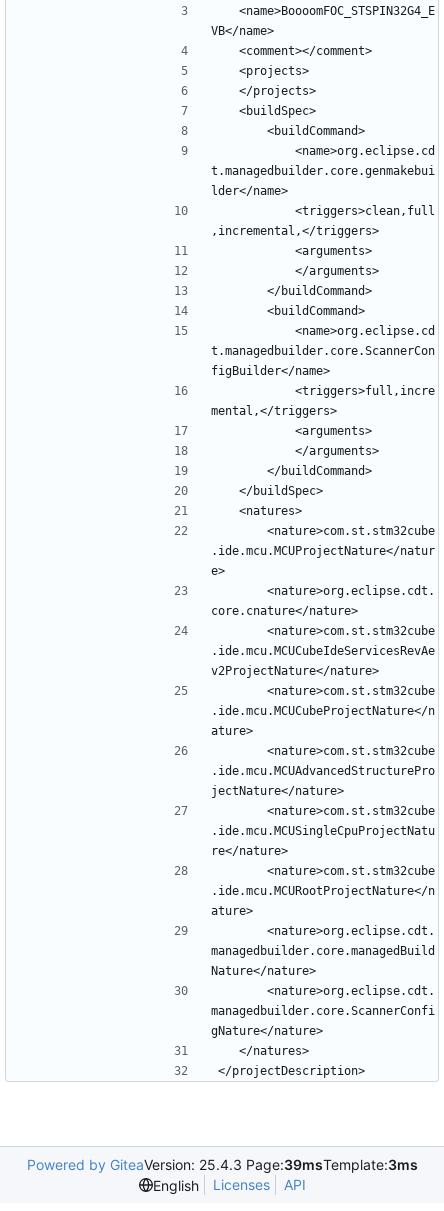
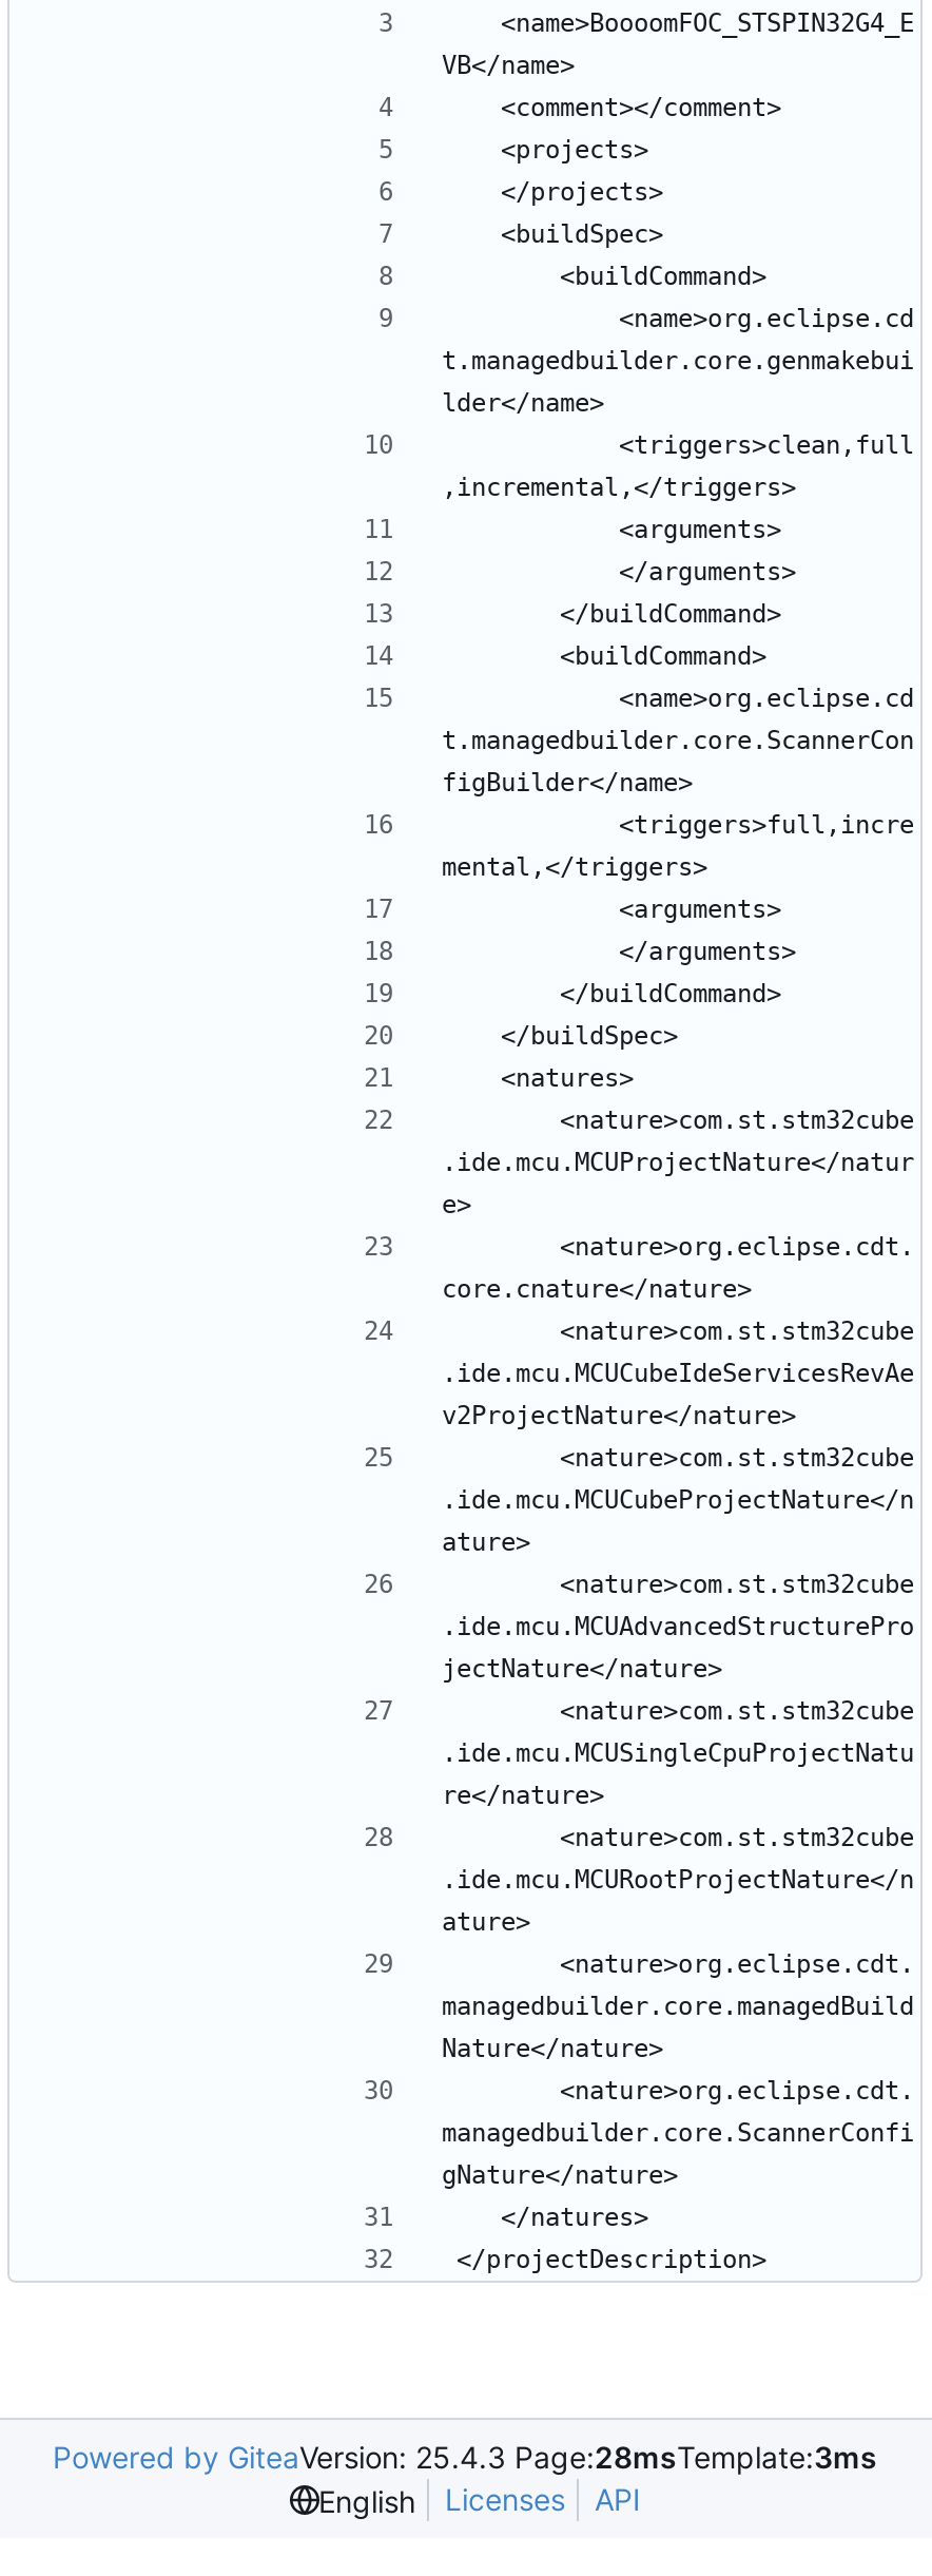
- Powered by GiteaVersion: 25.4.3 Page:39msTemplate:3ms
+ Powered by GiteaVersion: 25.4.3 Page:28msTemplate:3ms
